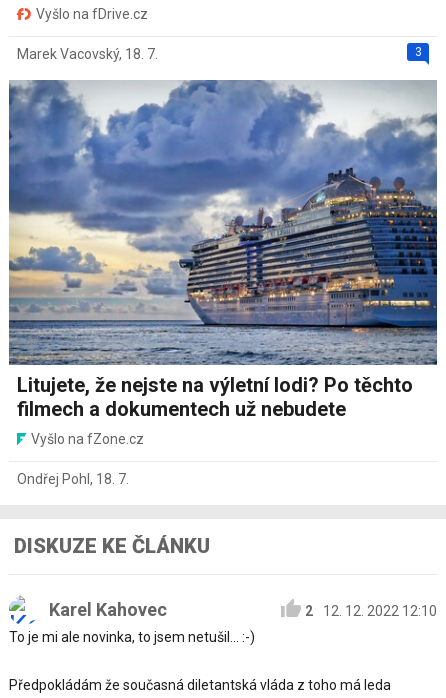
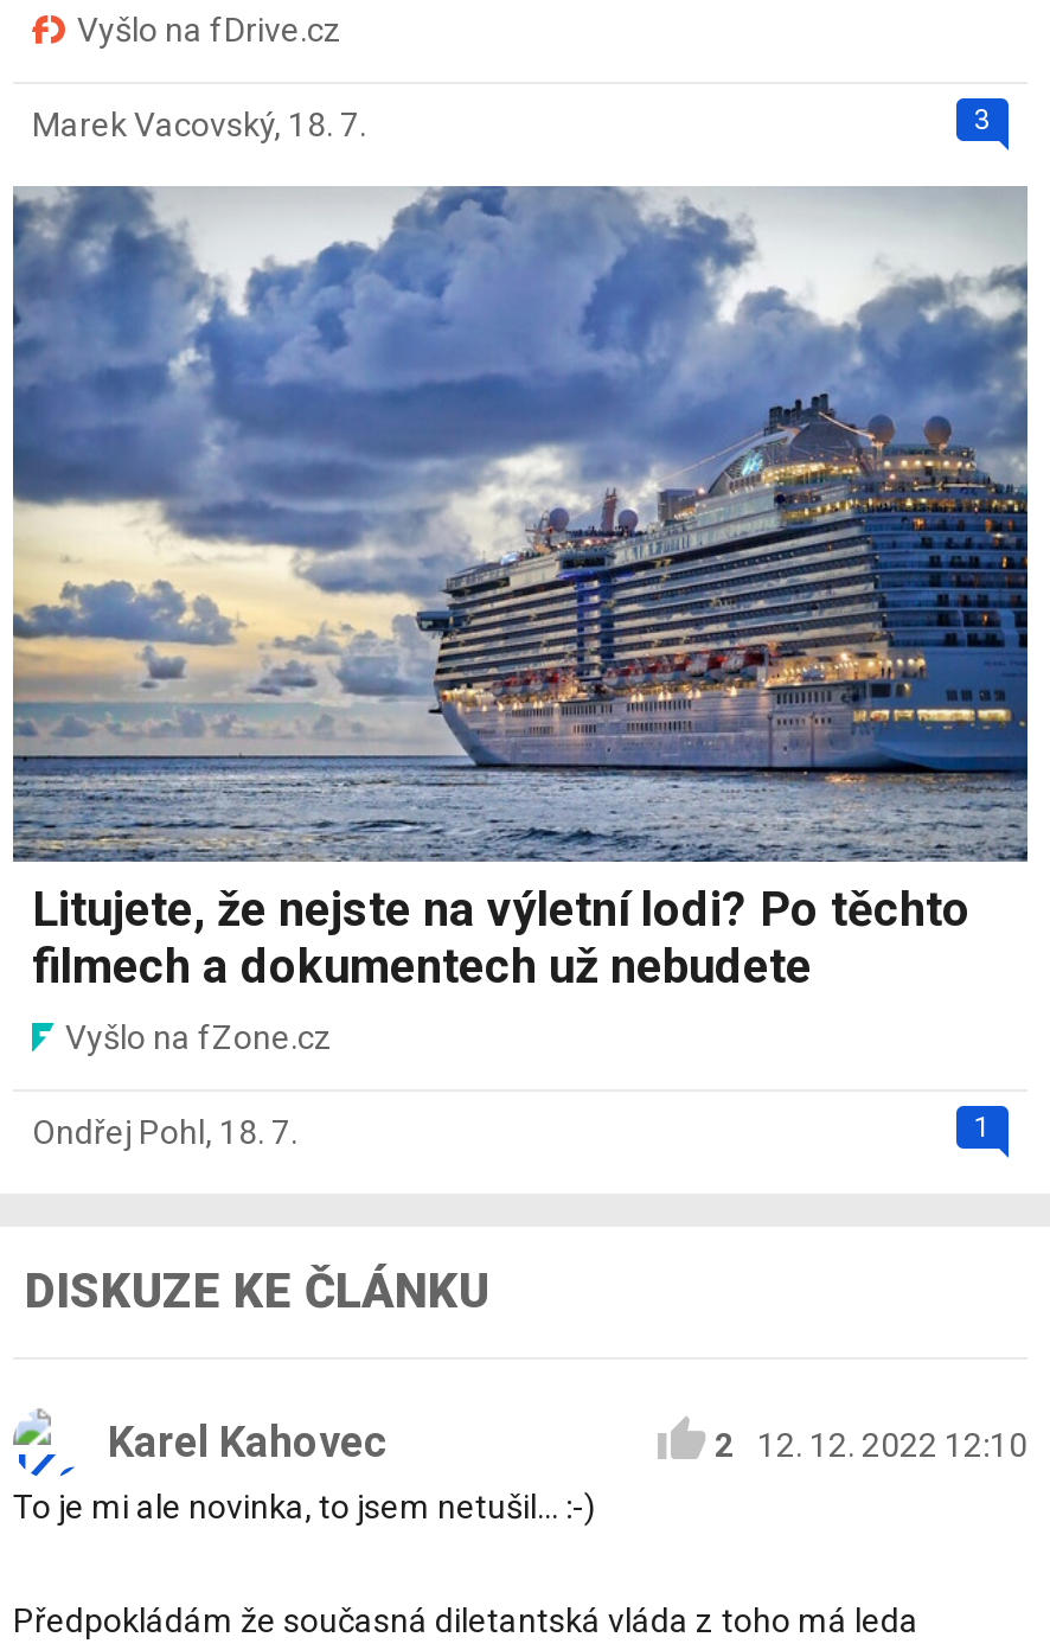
+ 1
